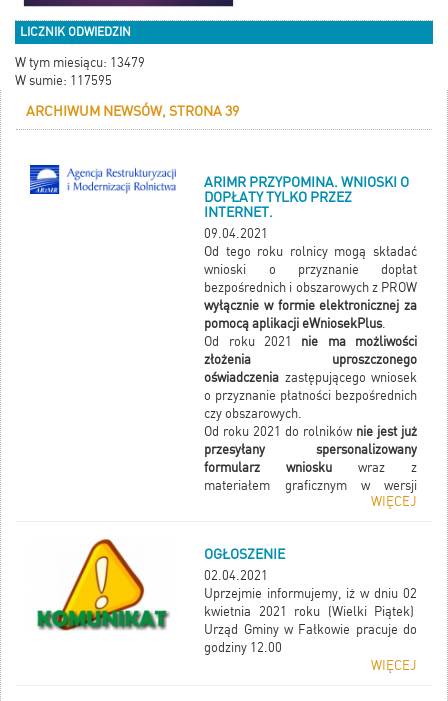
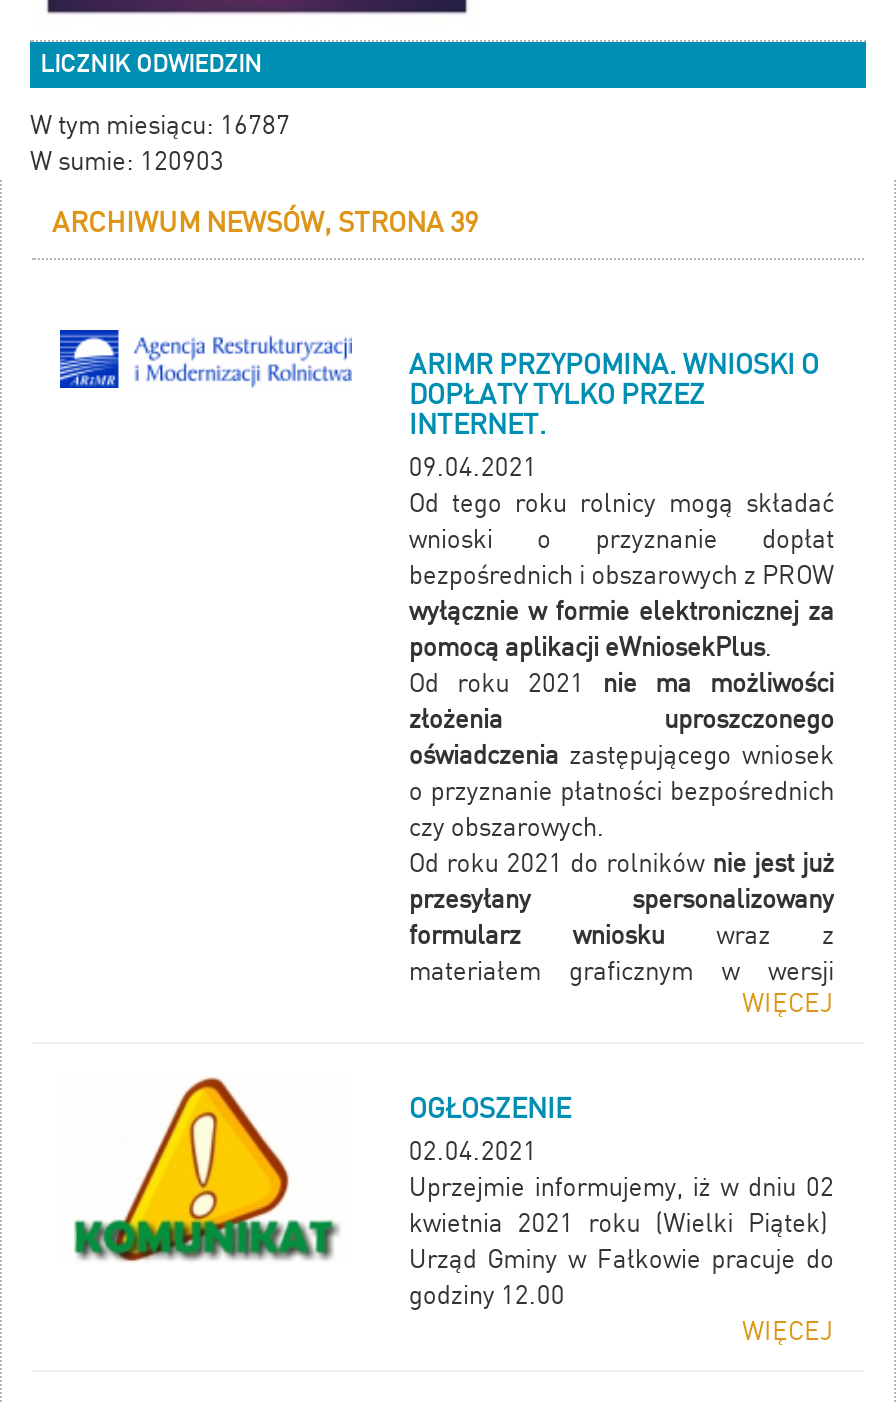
- W tym miesiącu: 13479
+ W tym miesiącu: 16787

- W sumie: 117595
+ W sumie: 120903
